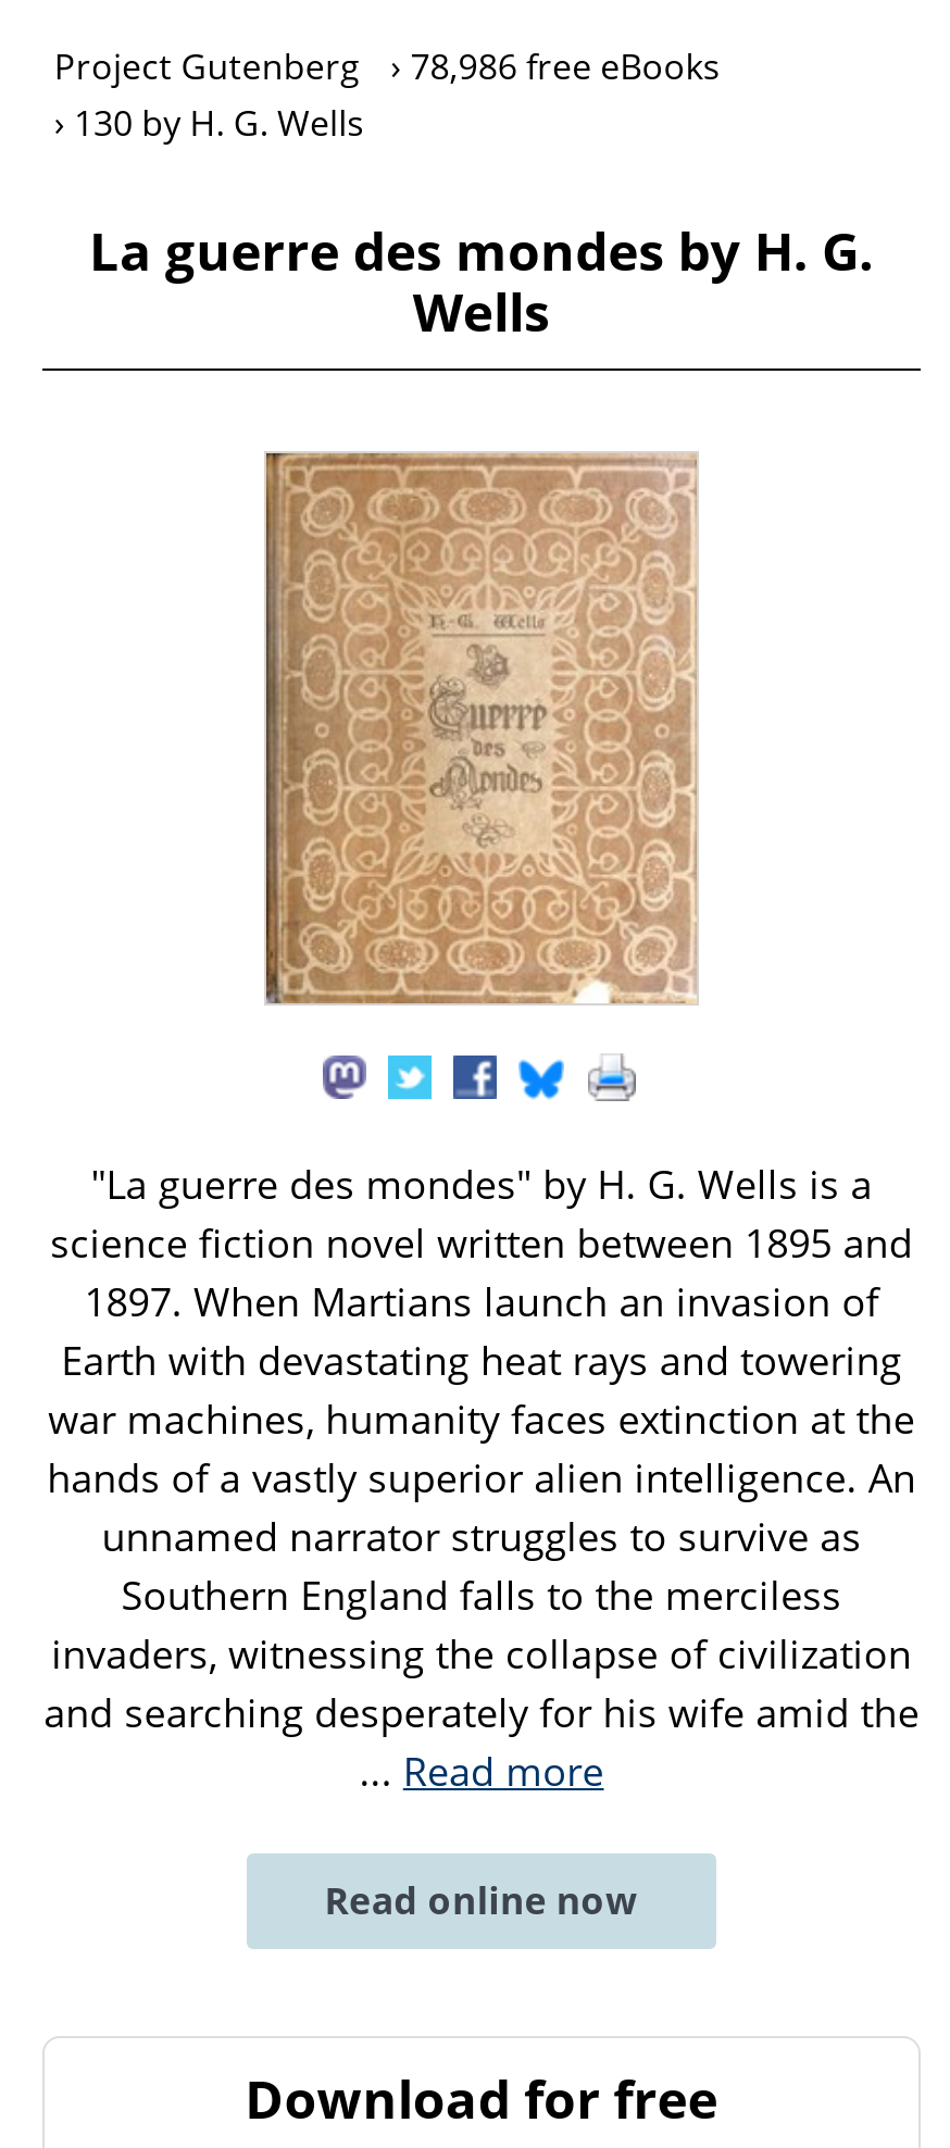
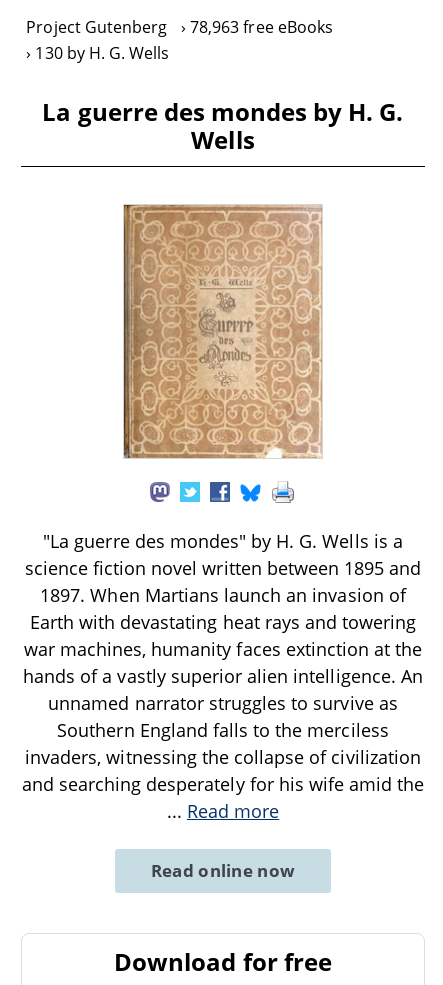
- Project Gutenberg 78,986 free eBooks
+ Project Gutenberg 78,963 free eBooks
